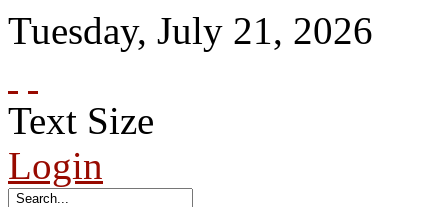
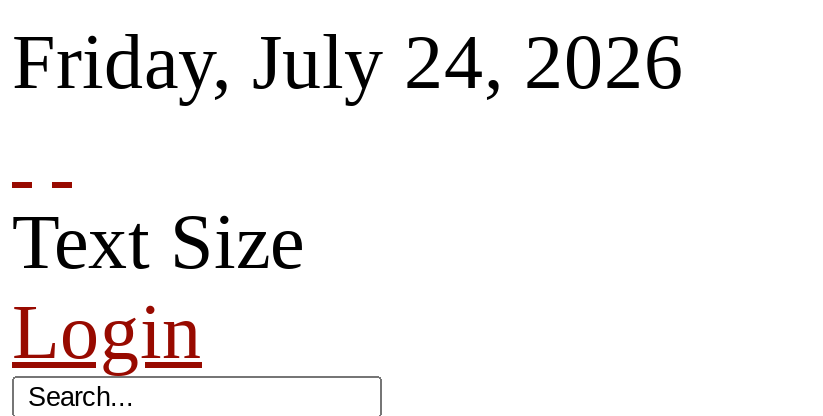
- Tuesday, July 21, 2026
+ Friday, July 24, 2026
